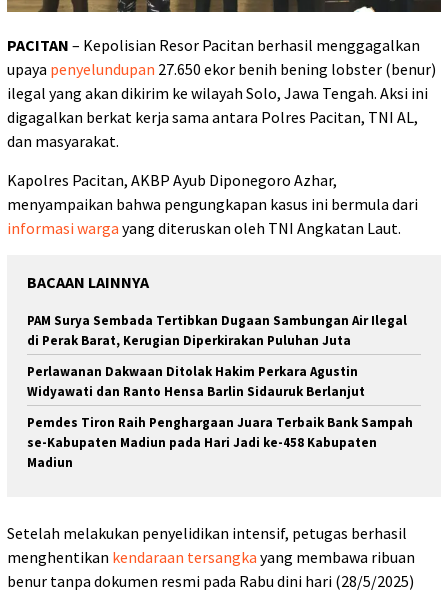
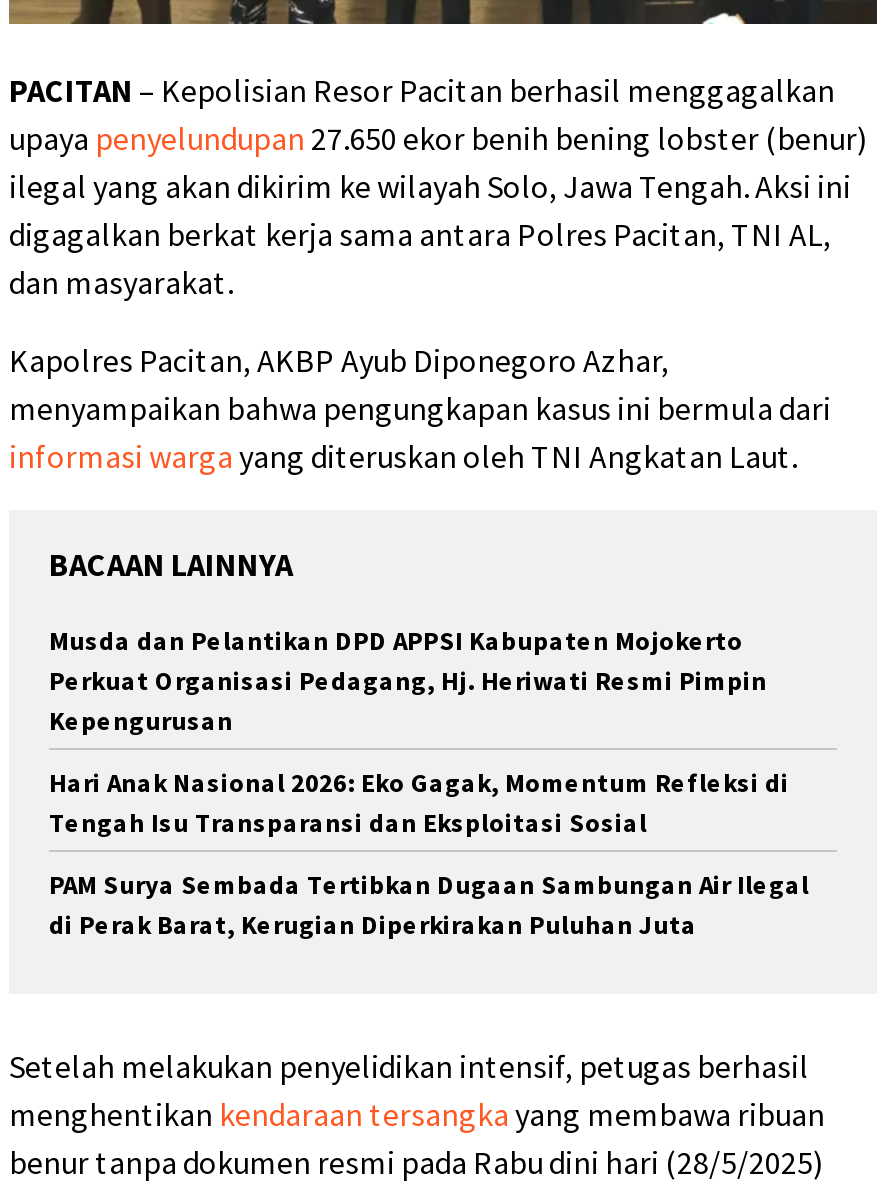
+ Musda dan Pelantikan DPD APPSI Kabupaten Mojokerto
+ Perkuat Organisasi Pedagang, Hj. Heriwati Resmi Pimpin
+ Kepengurusan
+ Hari Anak Nasional 2026: Eko Gagak, Momentum Refleksi di
+ Tengah Isu Transparansi dan Eksploitasi Sosial

moved down: PAM Surya Sembada Tertibkan Dugaan Sambungan Air Ilegal | di Perak Barat, Kerugian Diperkirakan Puluhan Juta

- Perlawanan Dakwaan Ditolak Hakim Perkara Agustin
- Widyawati dan Ranto Hensa Barlin Sidauruk Berlanjut
- Pemdes Tiron Raih Penghargaan Juara Terbaik Bank Sampah
- se-Kabupaten Madiun pada Hari Jadi ke-458 Kabupaten
- Madiun
